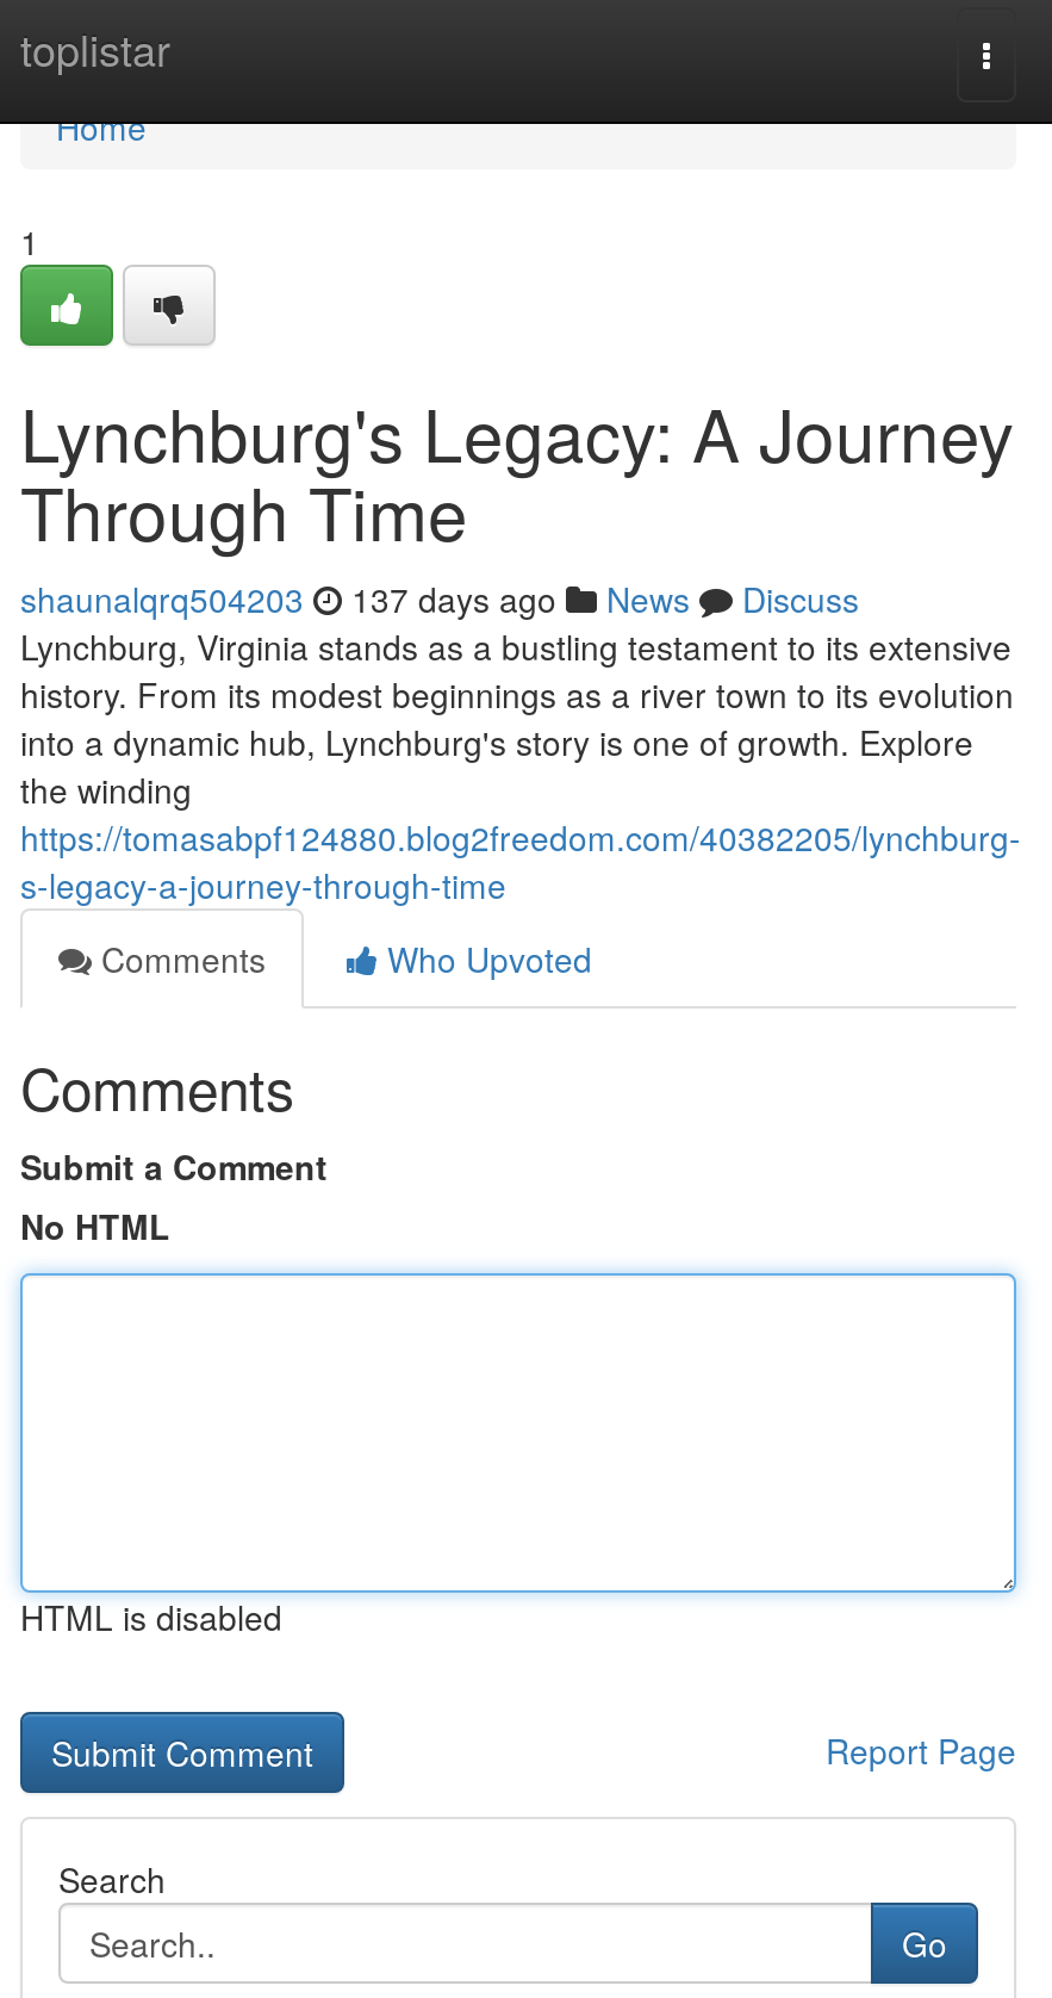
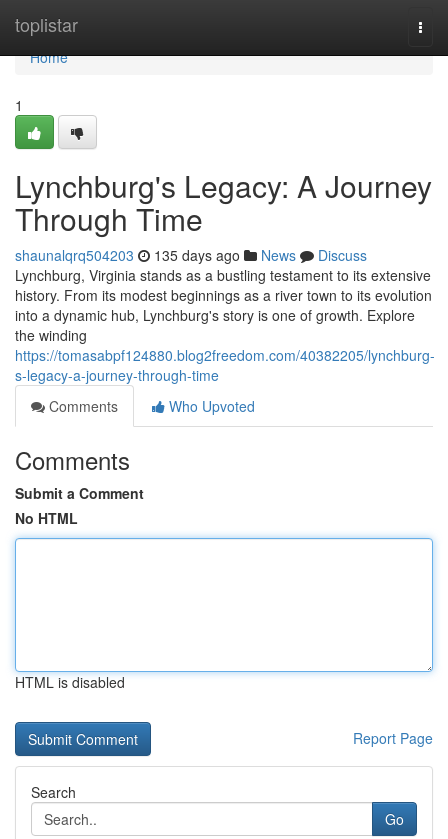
- shaunalqrq504203 137 days ago News Discuss
+ shaunalqrq504203 135 days ago News Discuss
